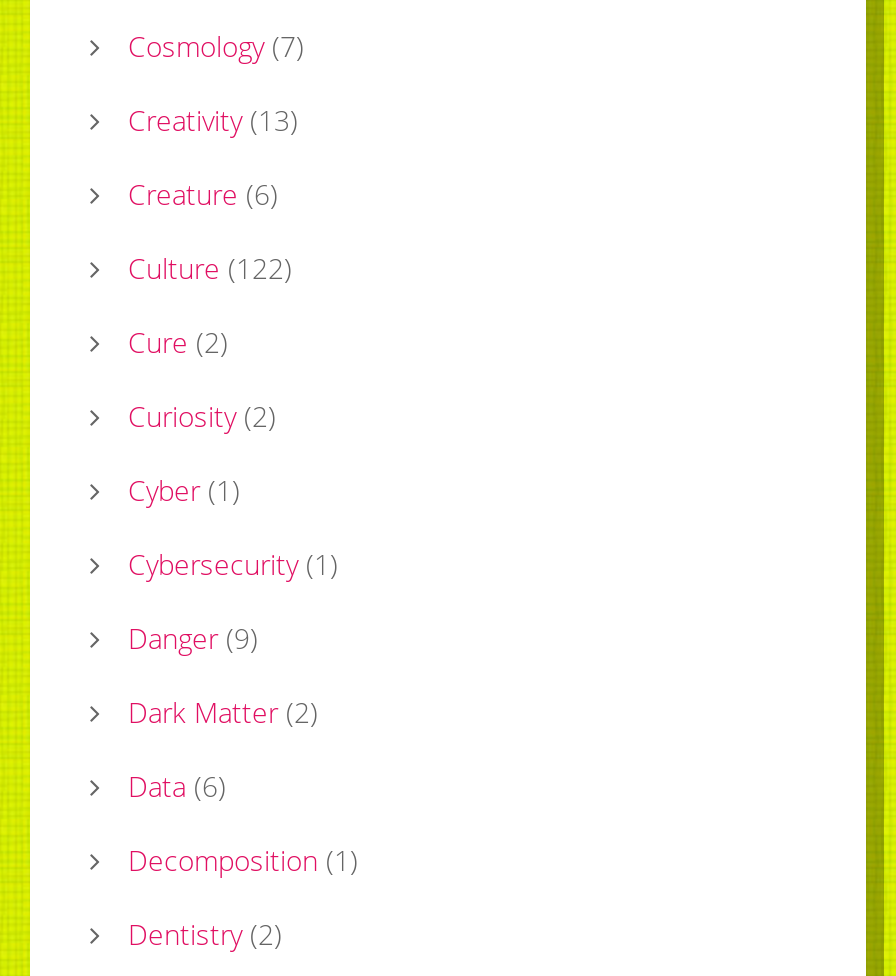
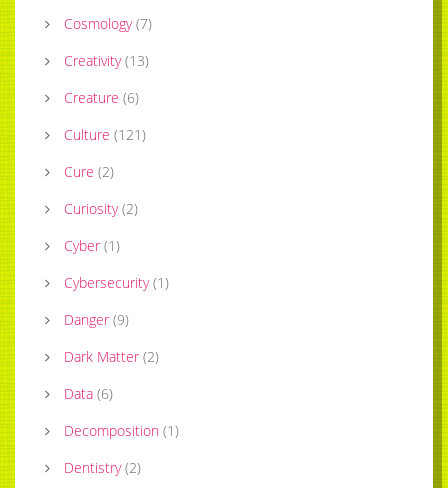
- Culture (122)
+ Culture (121)
